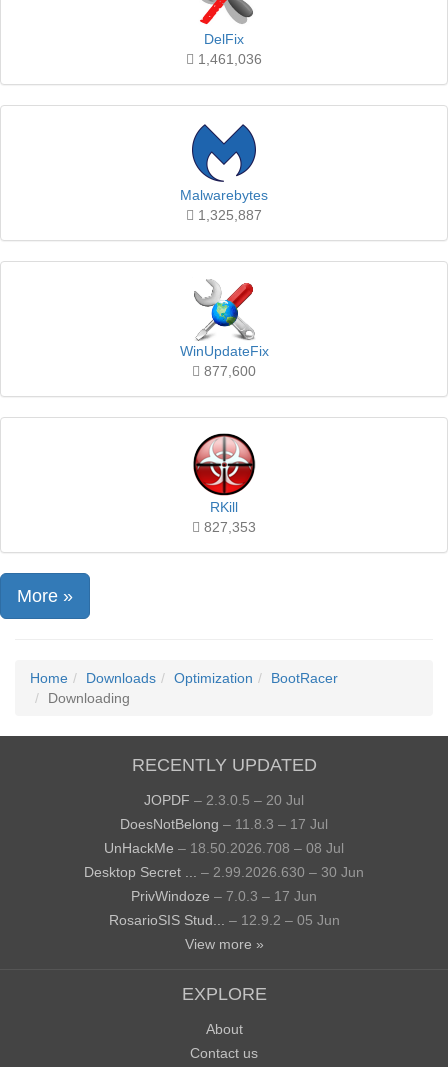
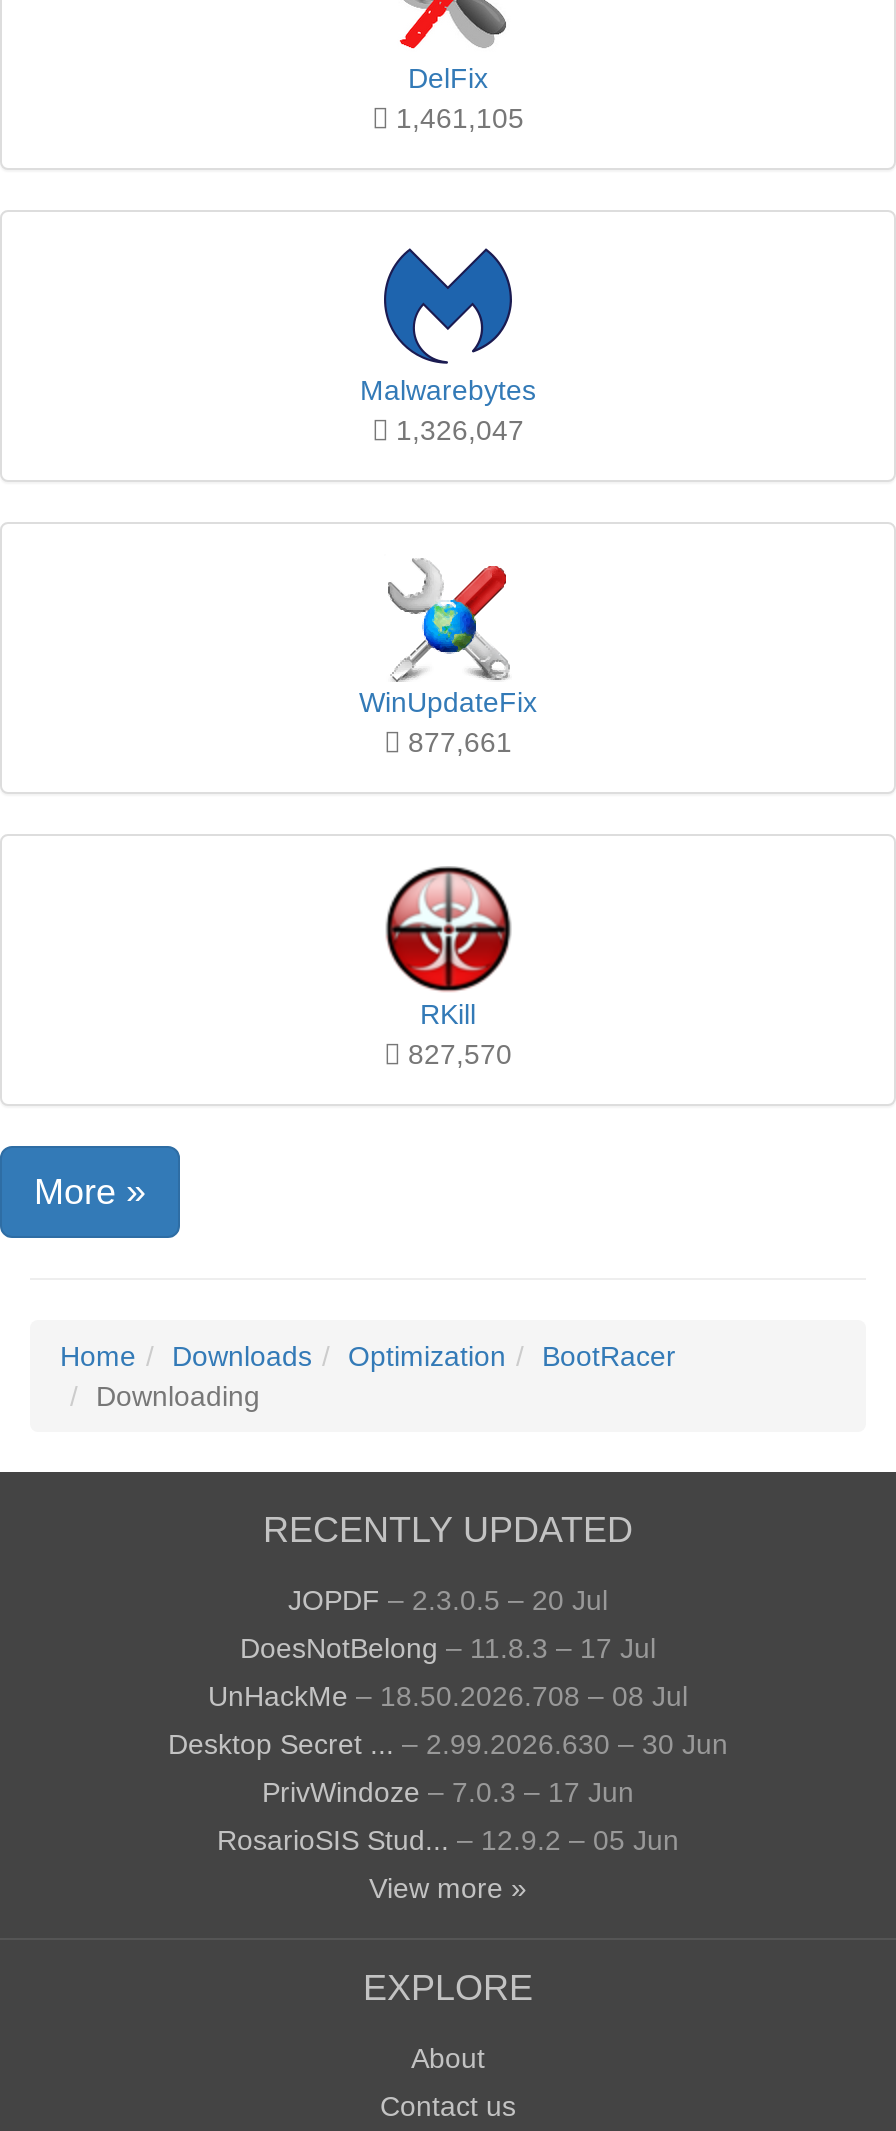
- 1,461,036
+ 1,461,105

- 1,325,887
+ 1,326,047

- 877,600
+ 877,661

- 827,353
+ 827,570
